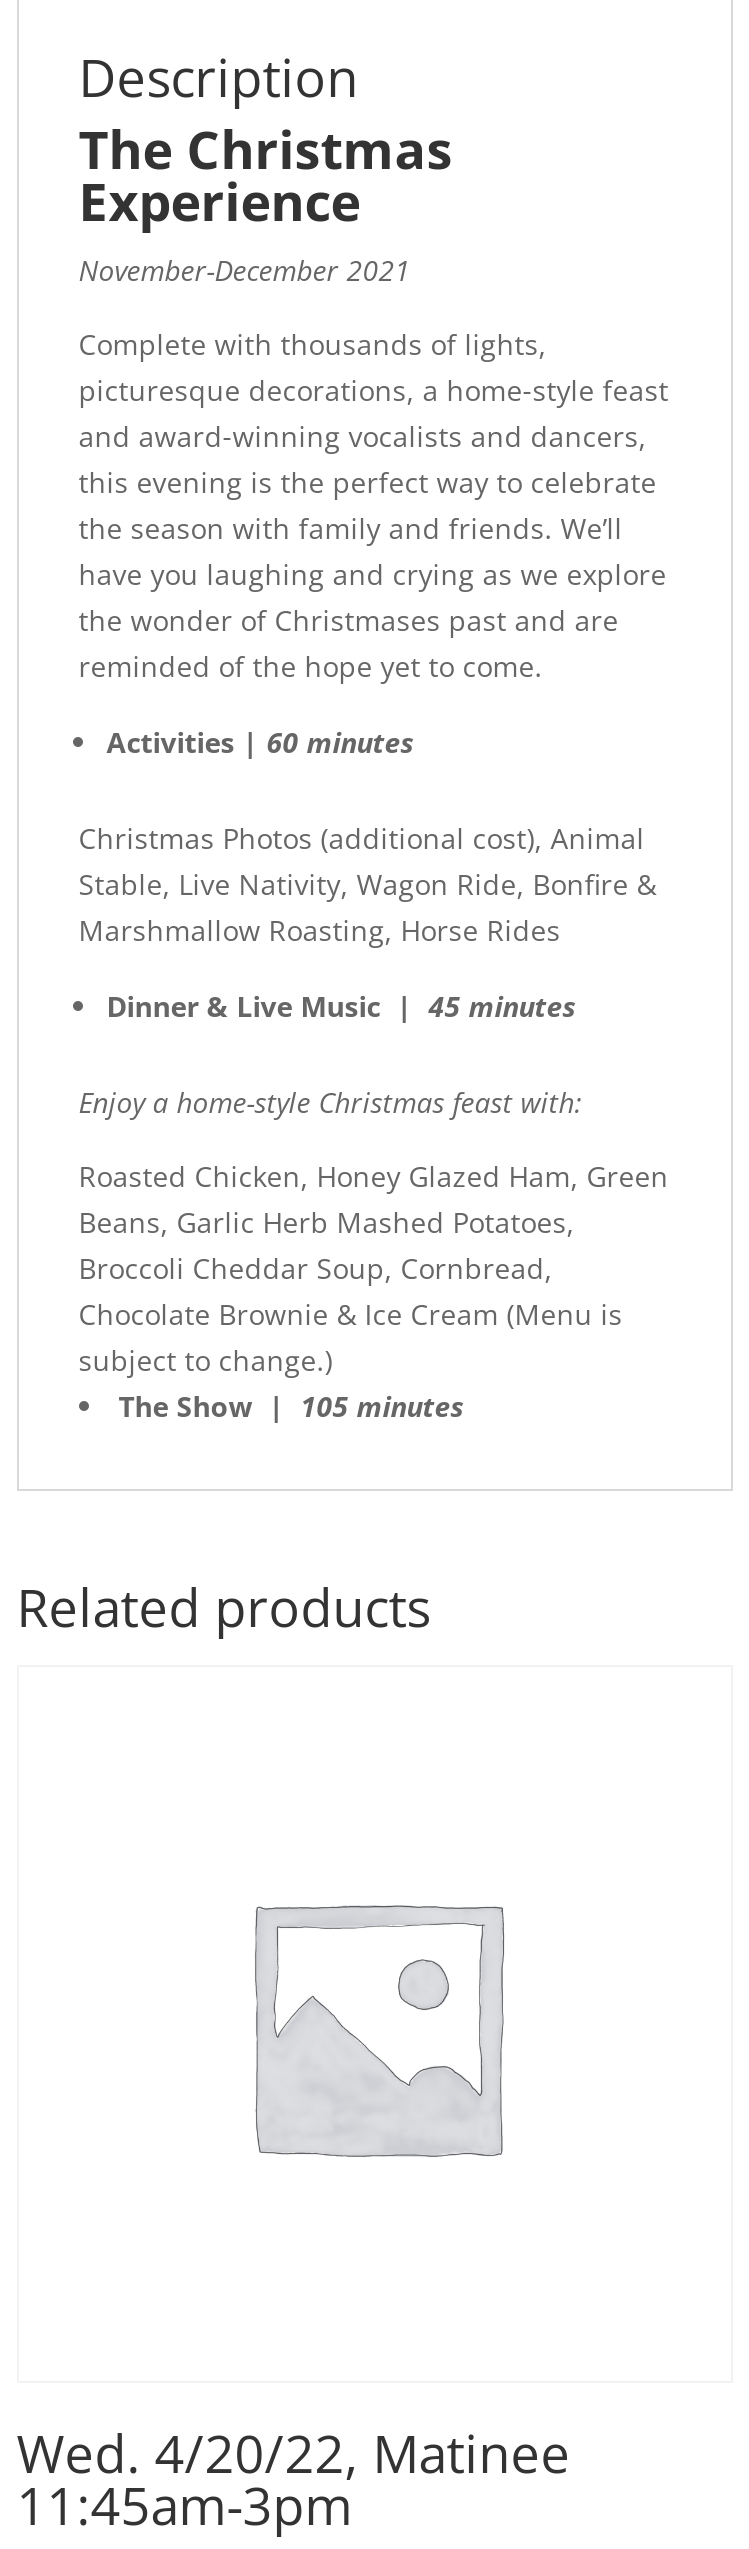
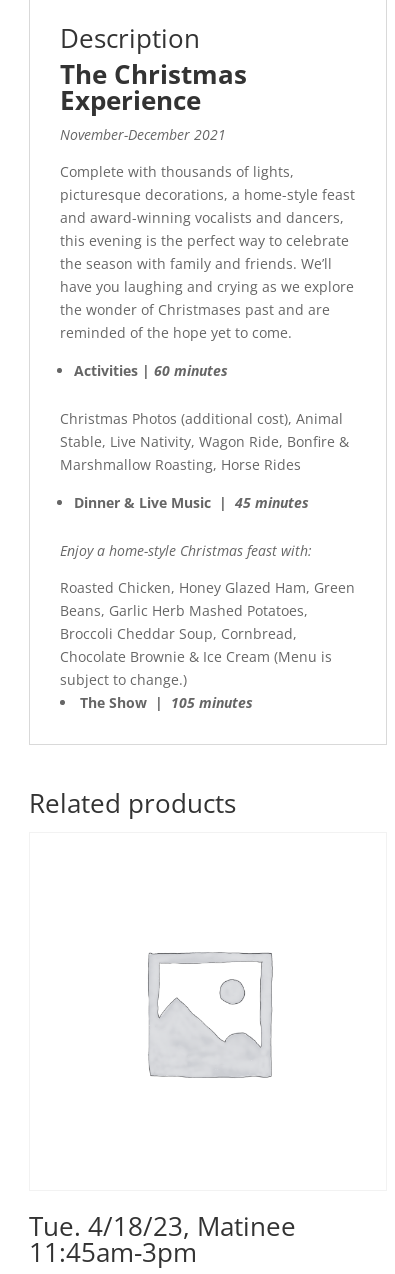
- Wed. 4/20/22, Matinee
+ Tue. 4/18/23, Matinee
